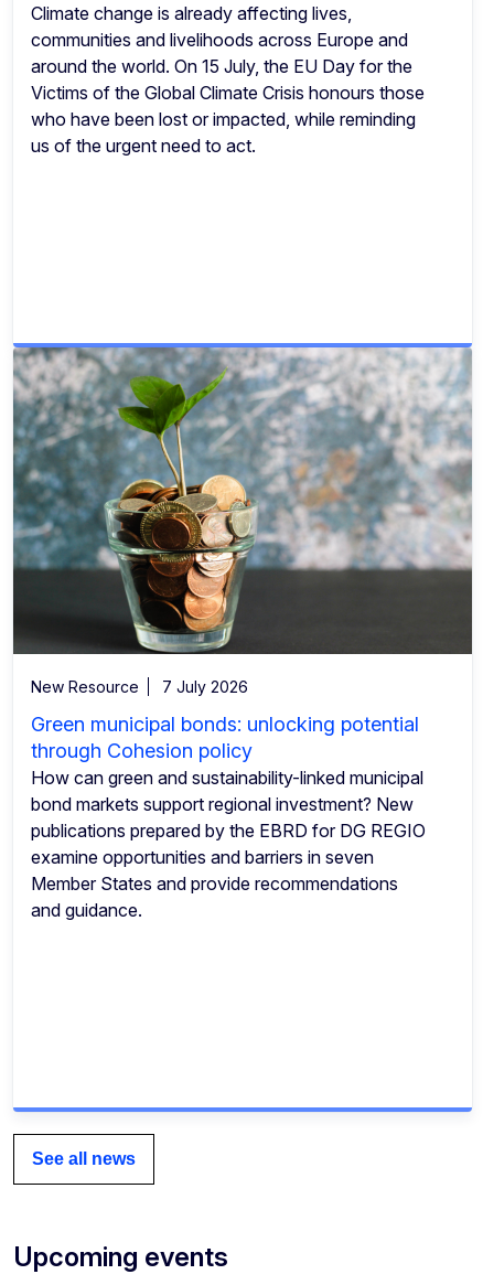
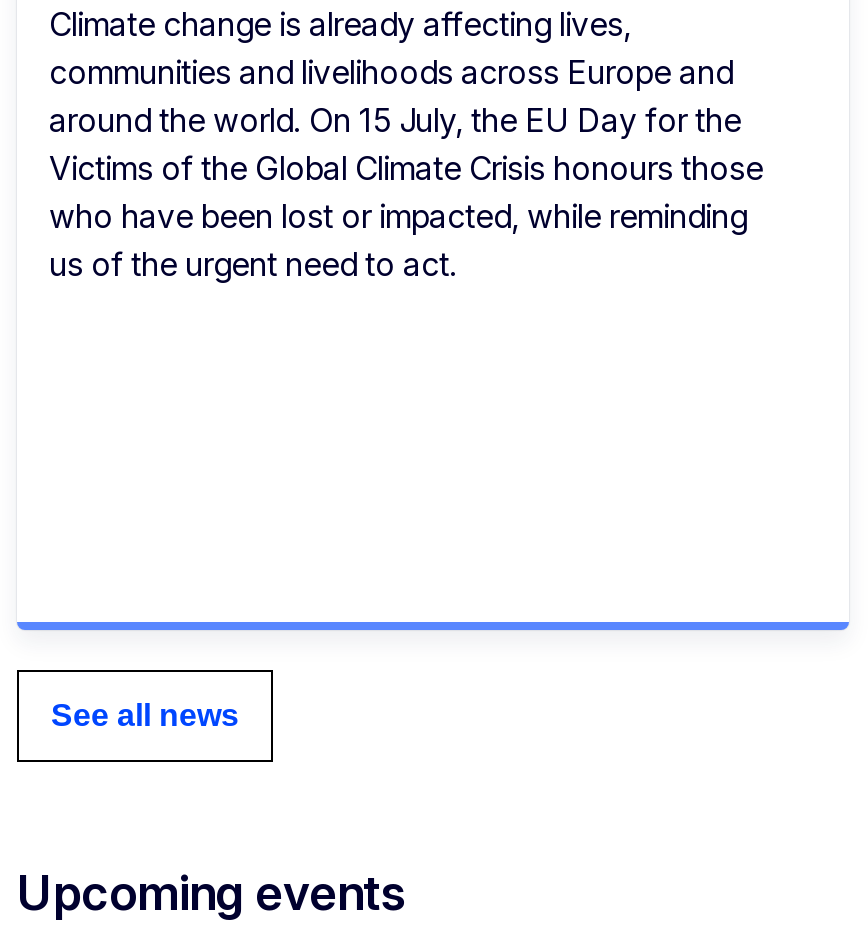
- [image]
- New Resource
- 7 July 2026
- Green municipal bonds: unlocking potential
- through Cohesion policy
- How can green and sustainability-linked municipal
- bond markets support regional investment? New
- publications prepared by the EBRD for DG REGIO
- examine opportunities and barriers in seven
- Member States and provide recommendations
- and guidance.
